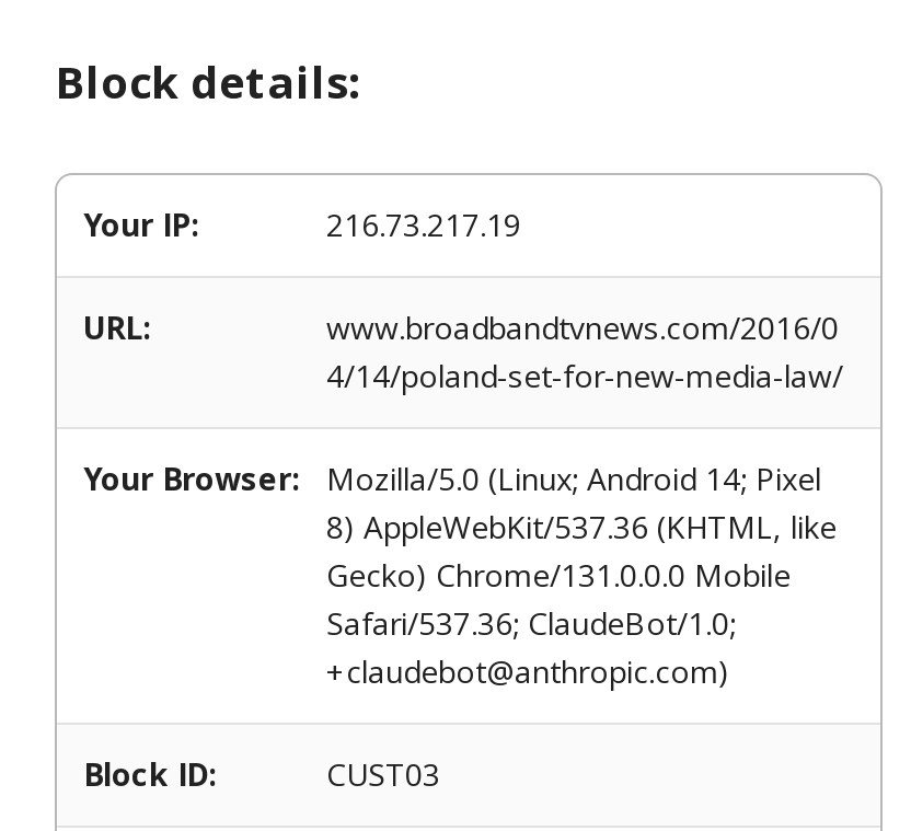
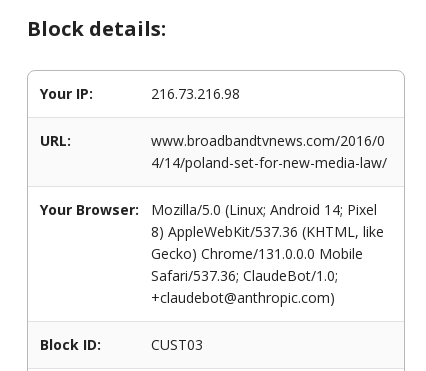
- 216.73.217.19
+ 216.73.216.98
